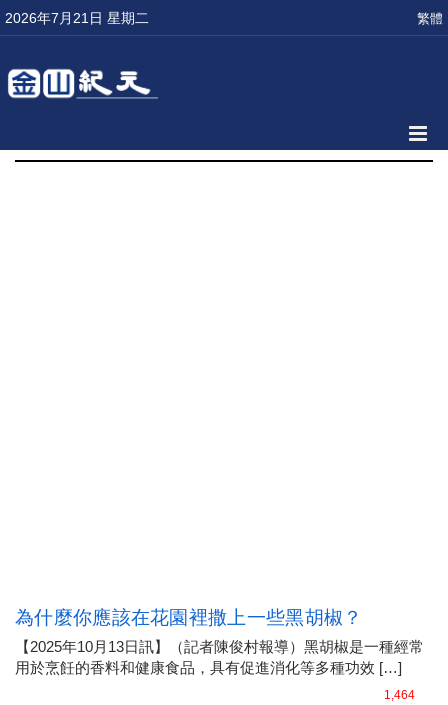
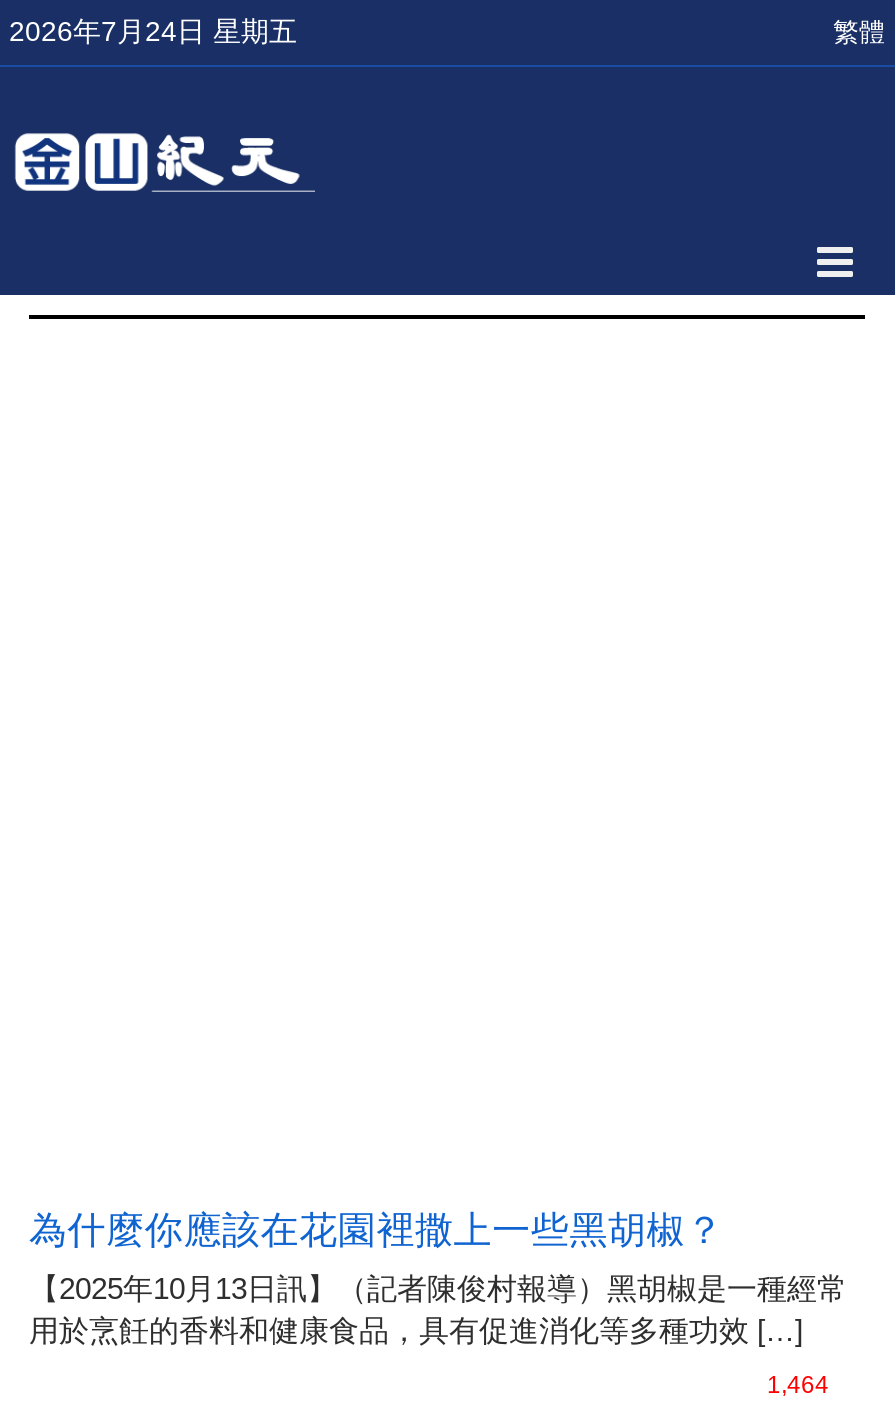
- 2026年7月21日 星期二
+ 2026年7月24日 星期五
